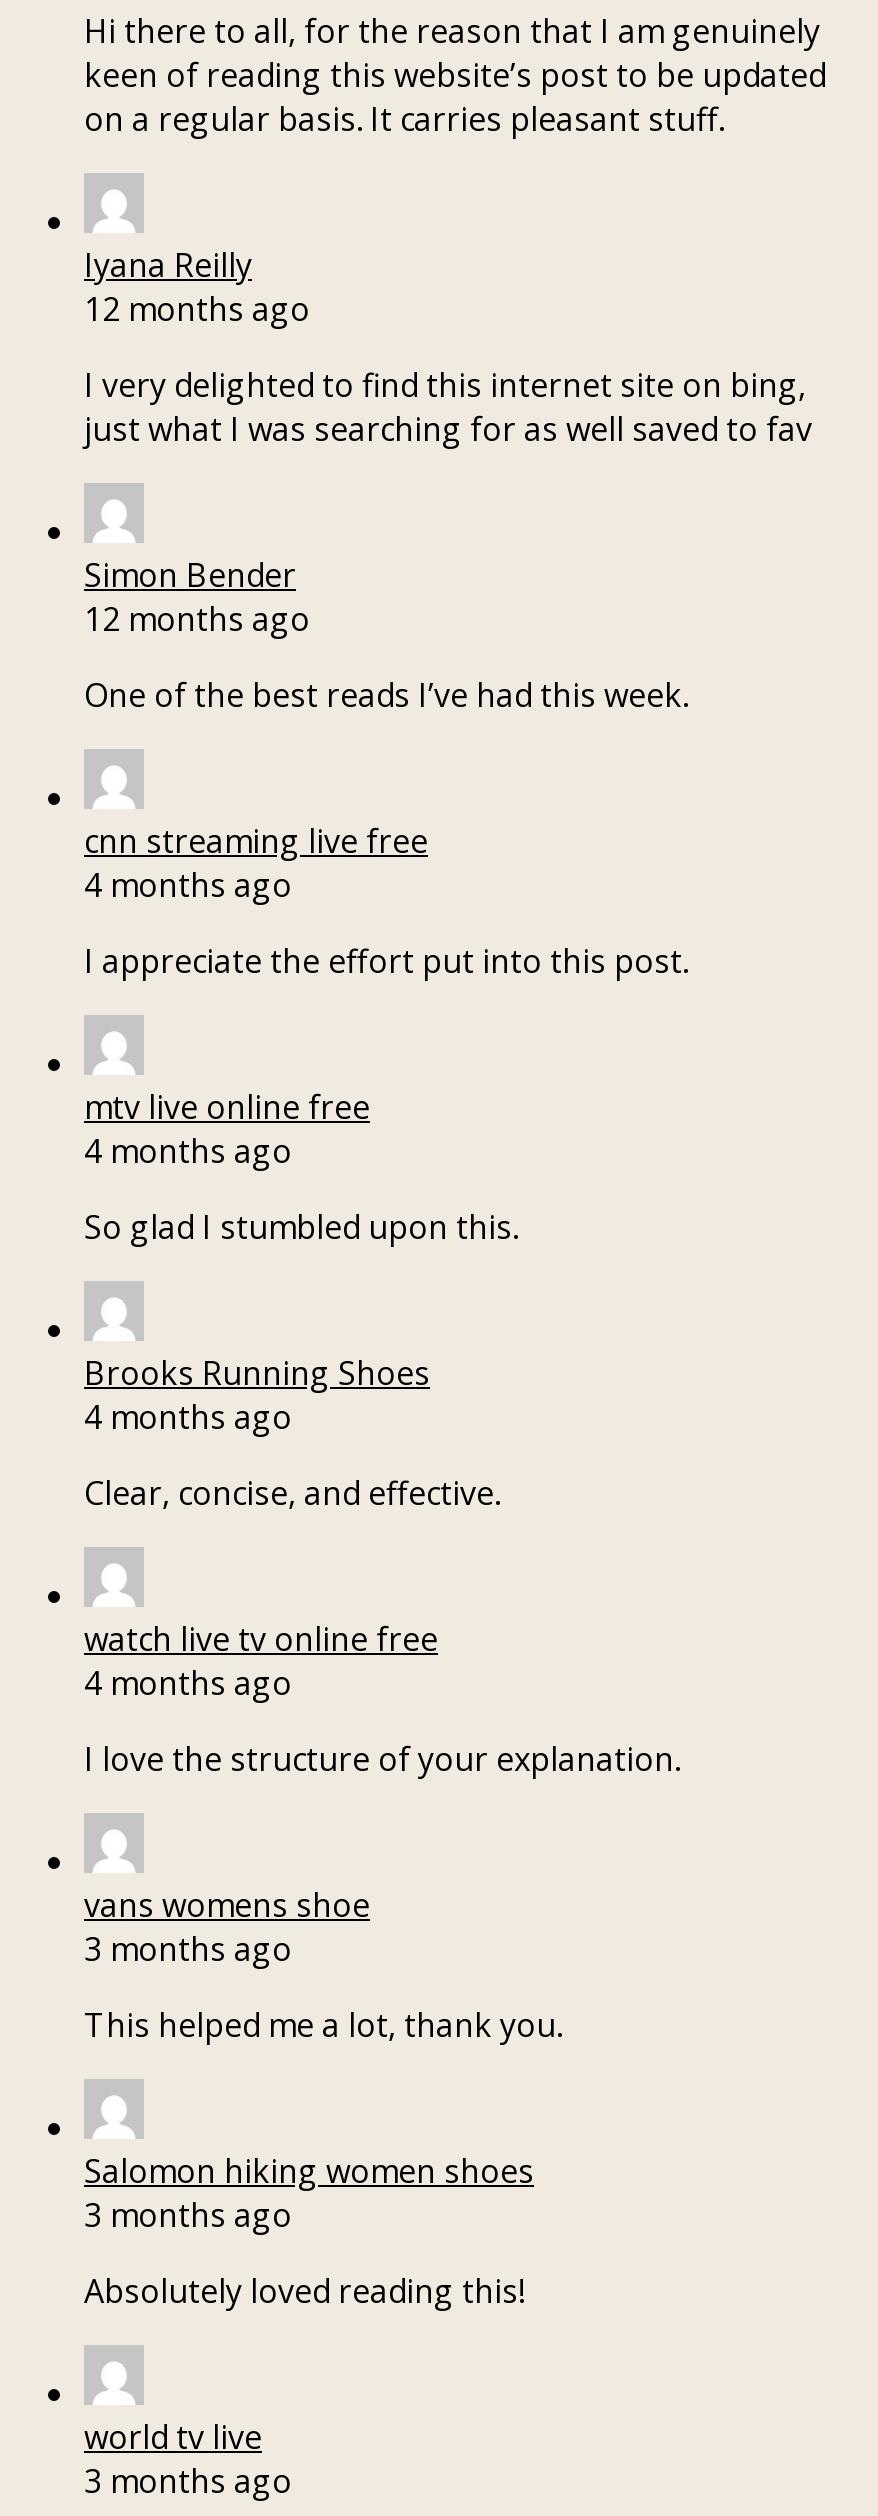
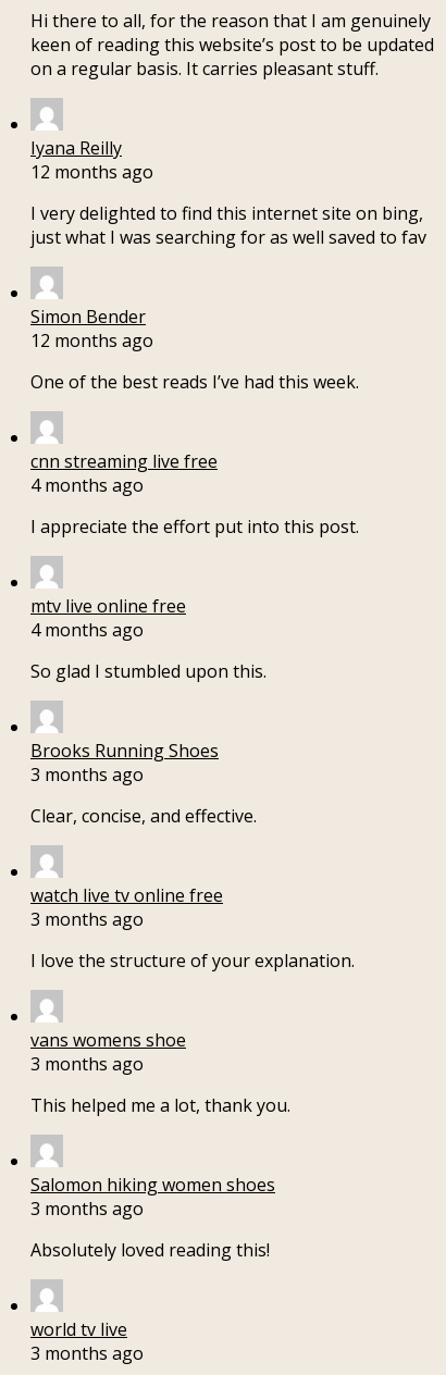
- 4 months ago
+ 3 months ago

- 4 months ago
+ 3 months ago
